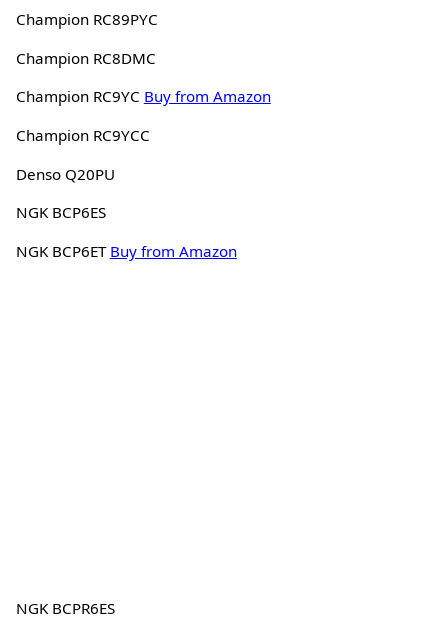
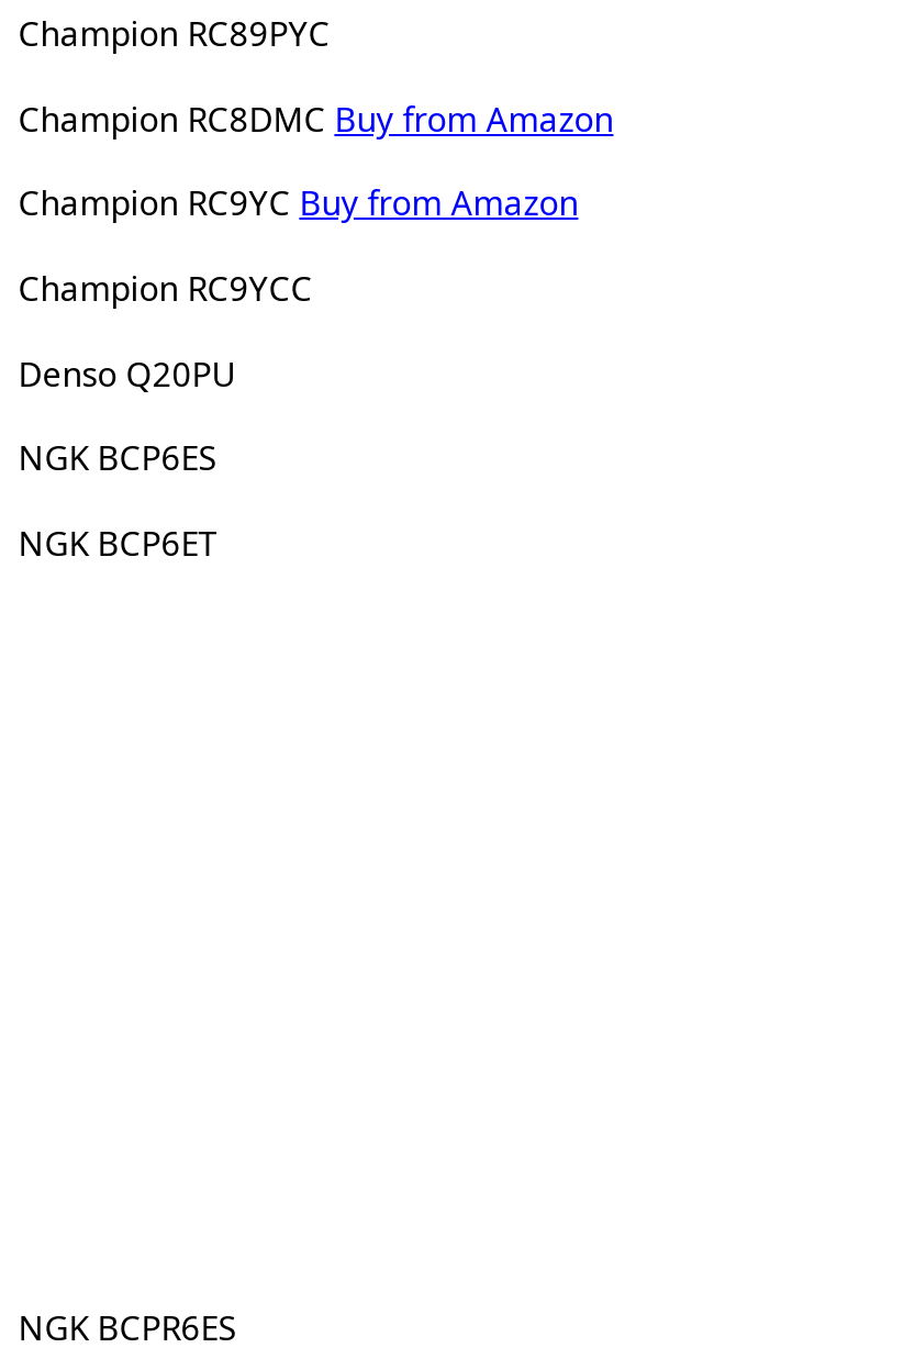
- Champion RC8DMC
+ Champion RC8DMC Buy from Amazon

- NGK BCP6ET Buy from Amazon
+ NGK BCP6ET
